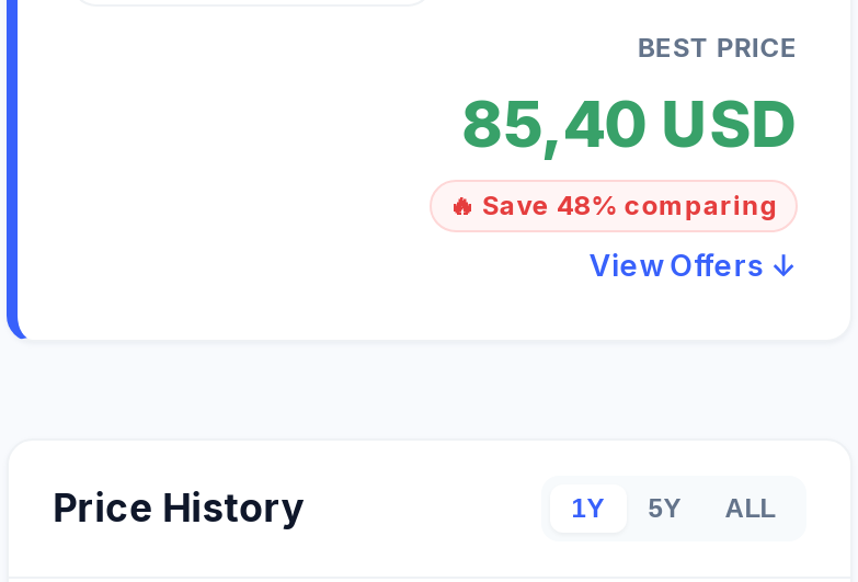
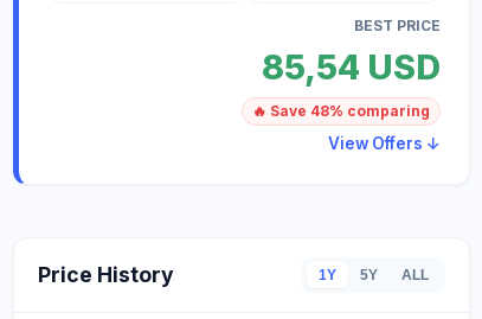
- 85,40 USD
+ 85,54 USD
